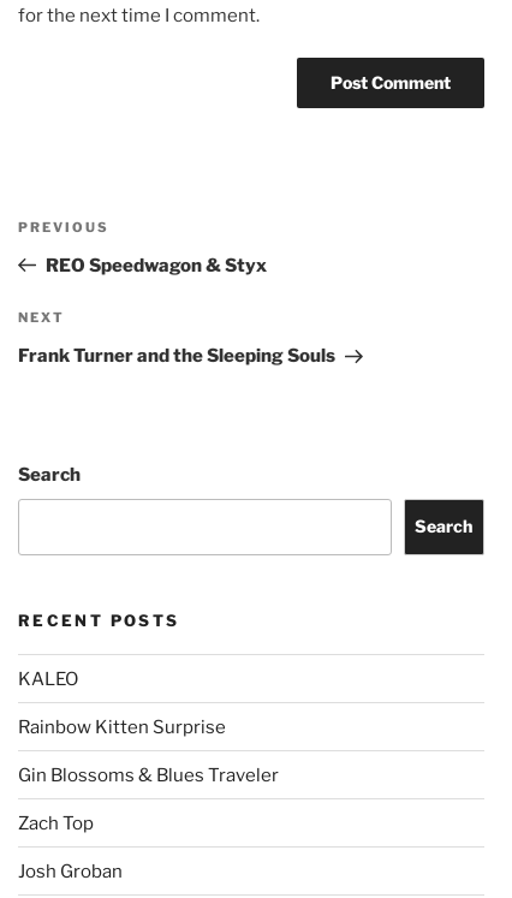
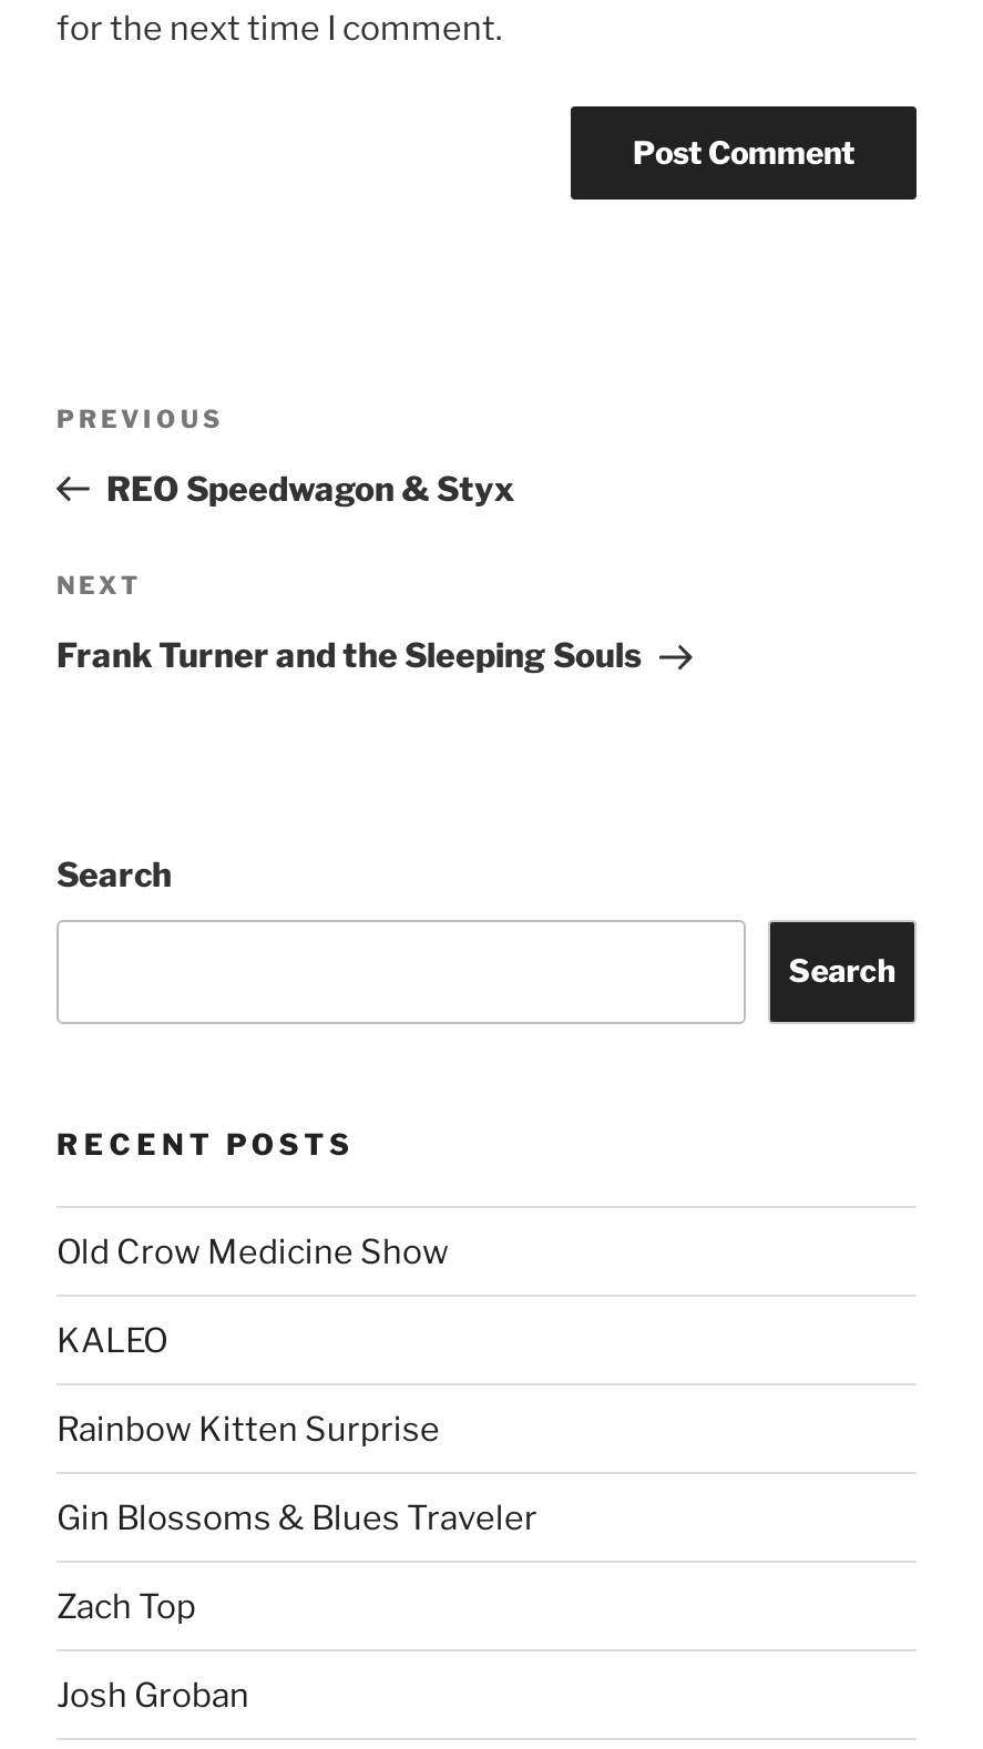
+ Old Crow Medicine Show
